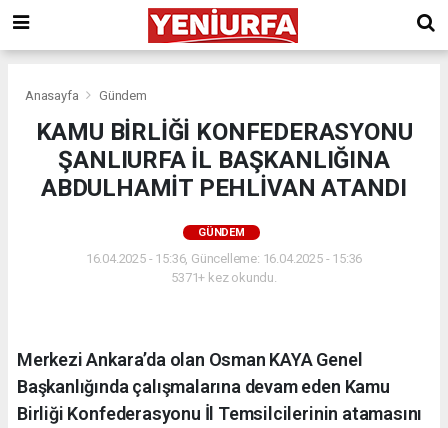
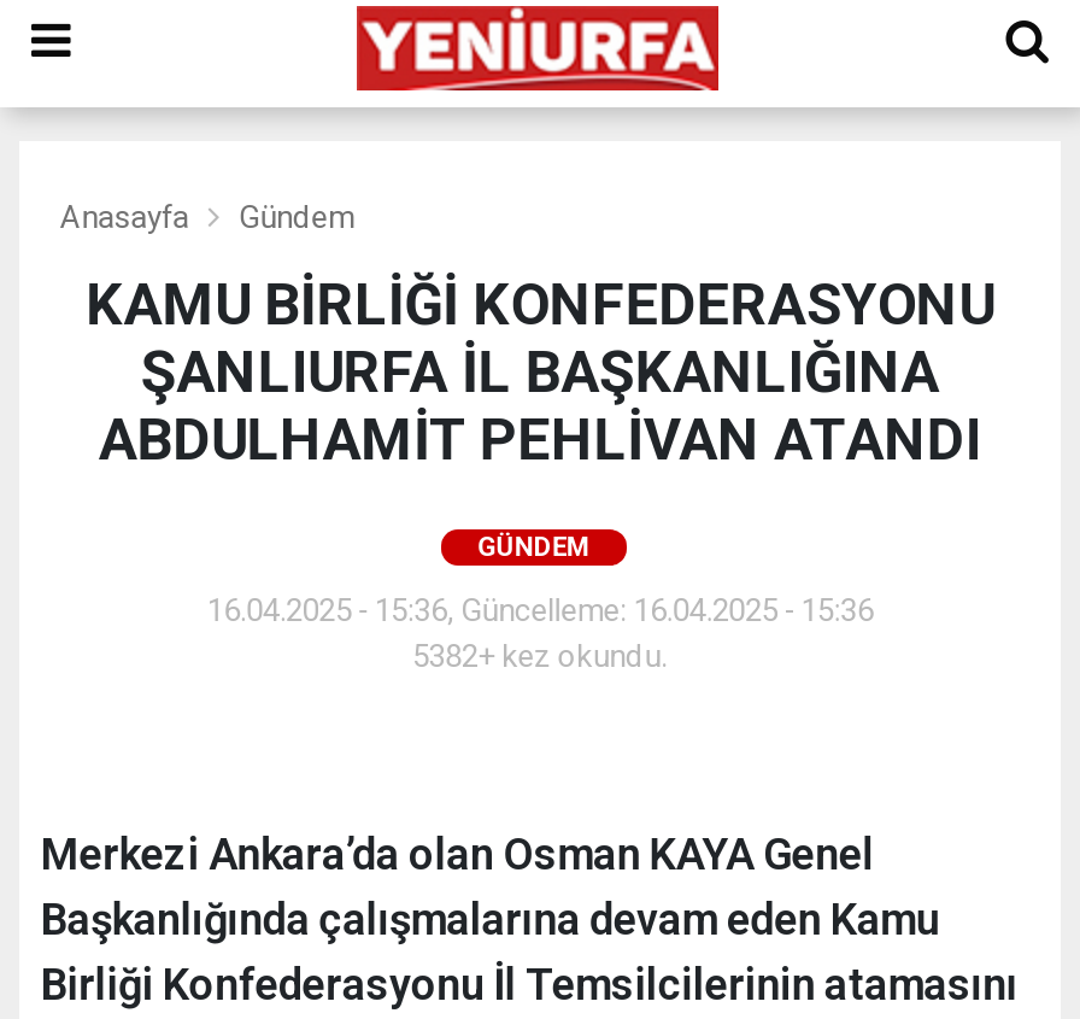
- 5371+ kez okundu.
+ 5382+ kez okundu.
